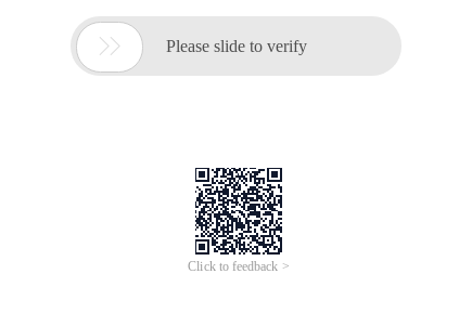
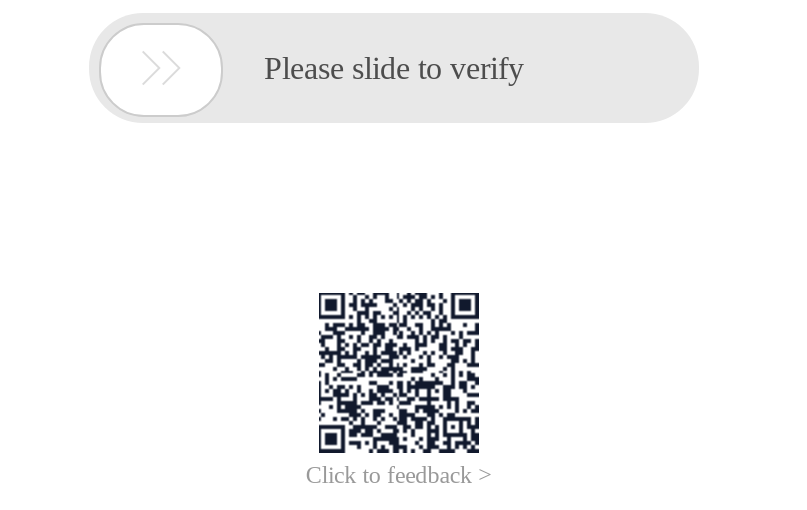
- [image]
+ [image]
